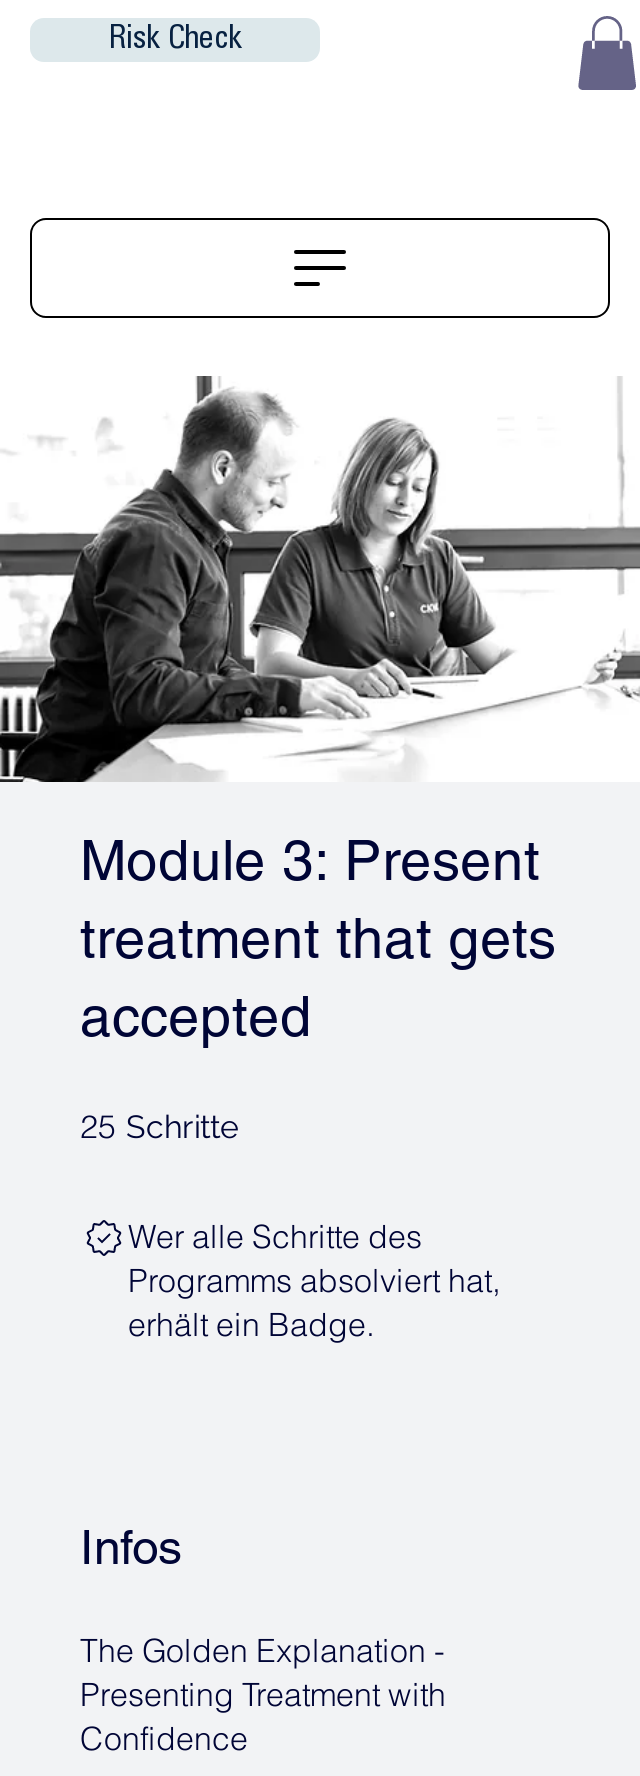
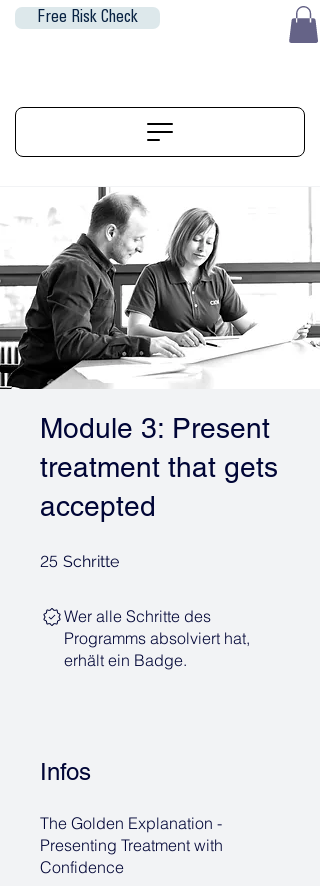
- Risk Check
+ Free Risk Check
